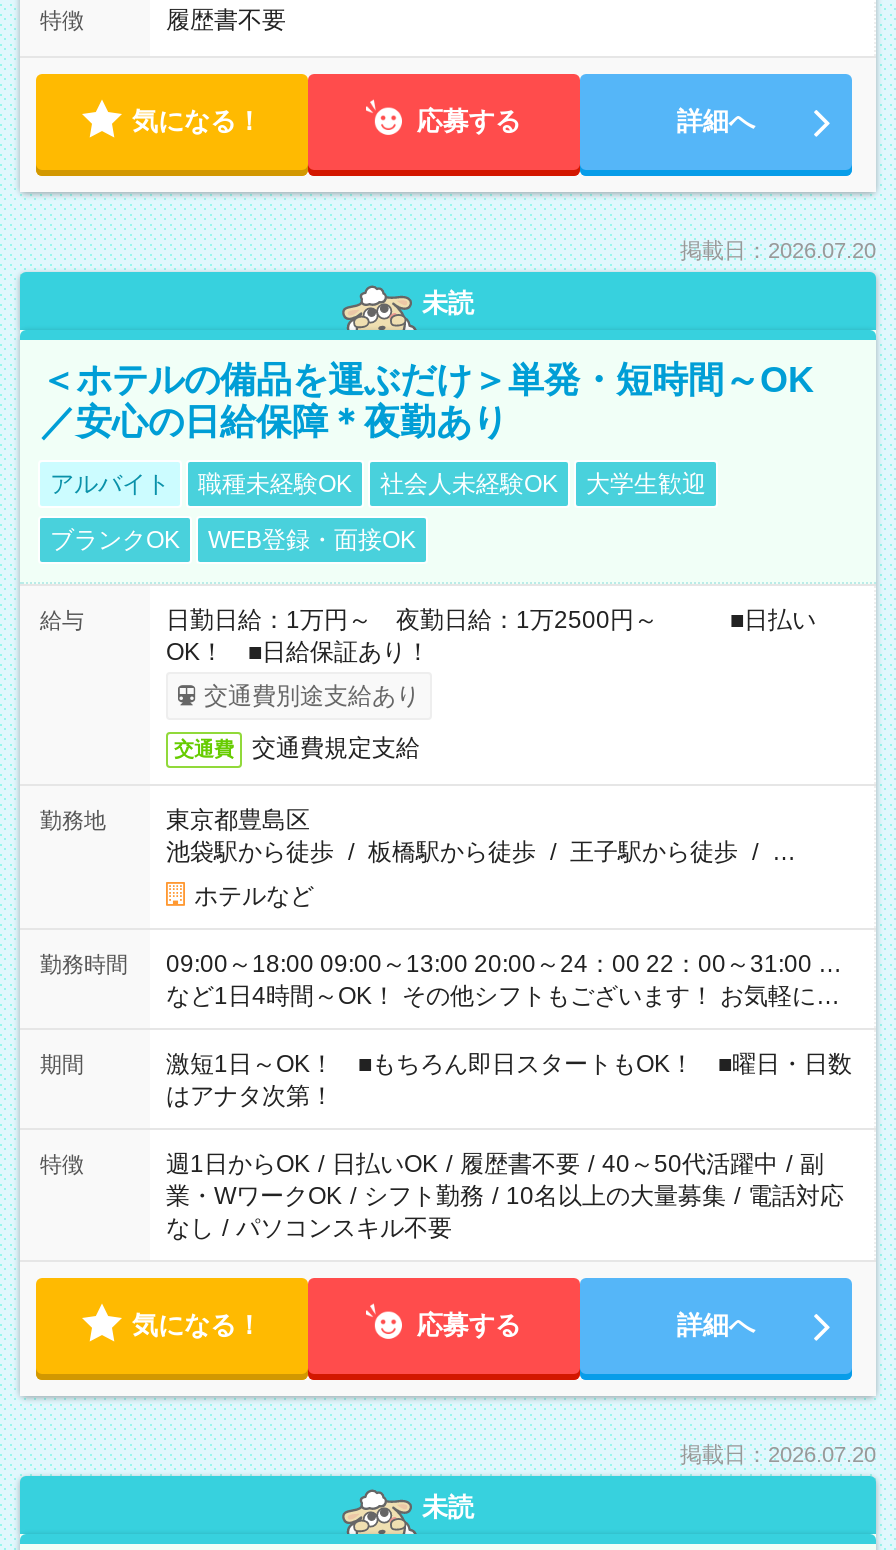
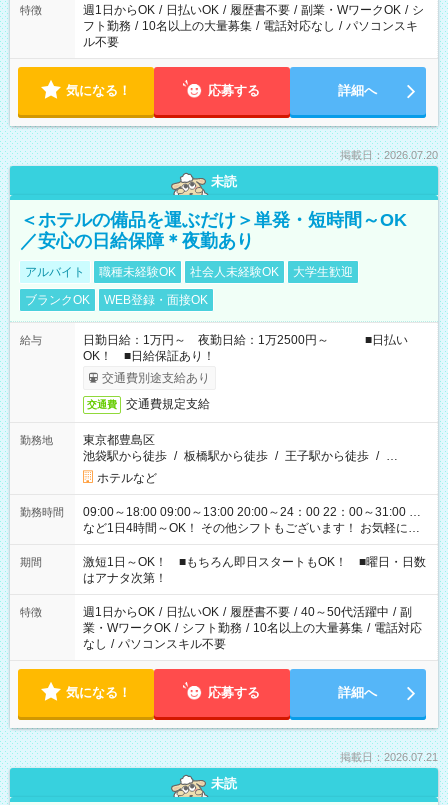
- 履歴書不要
+ 週1日からOK / 日払いOK / 履歴書不要 / 副業・WワークOK / シ
+ フト勤務 / 10名以上の大量募集 / 電話対応なし / パソコンスキ
+ ル不要

- 掲載日：2026.07.20
+ 掲載日：2026.07.21
